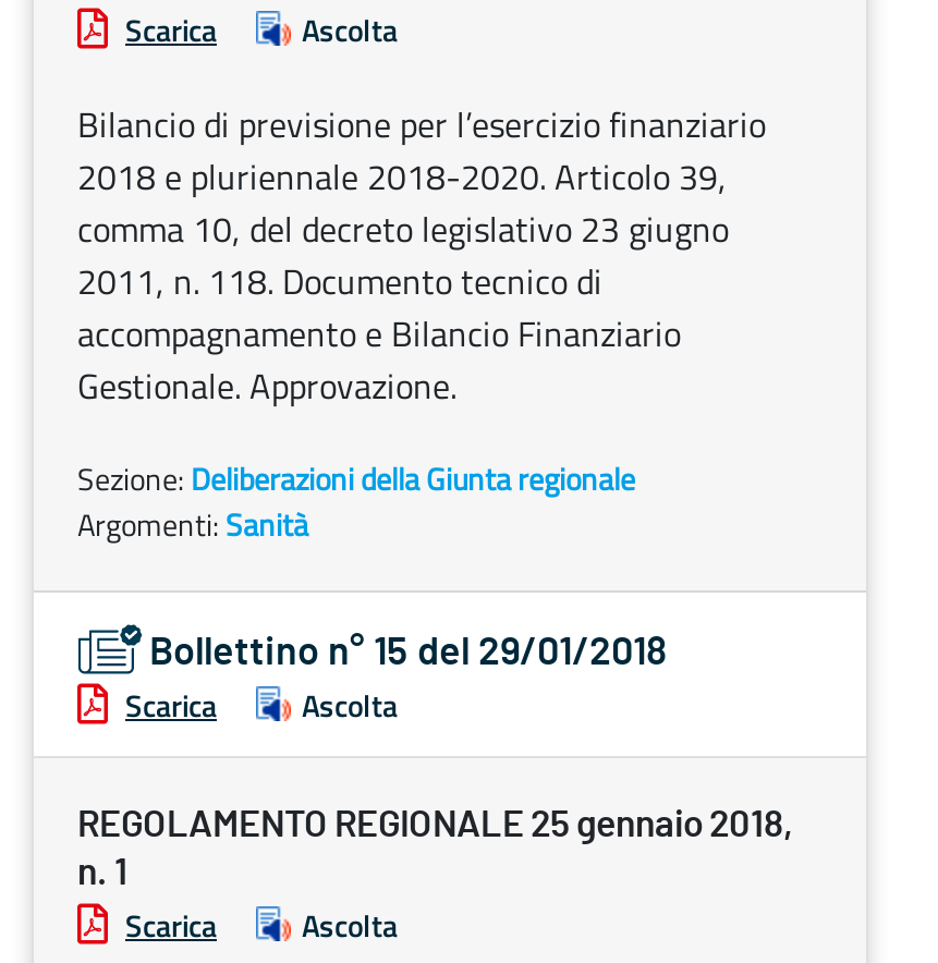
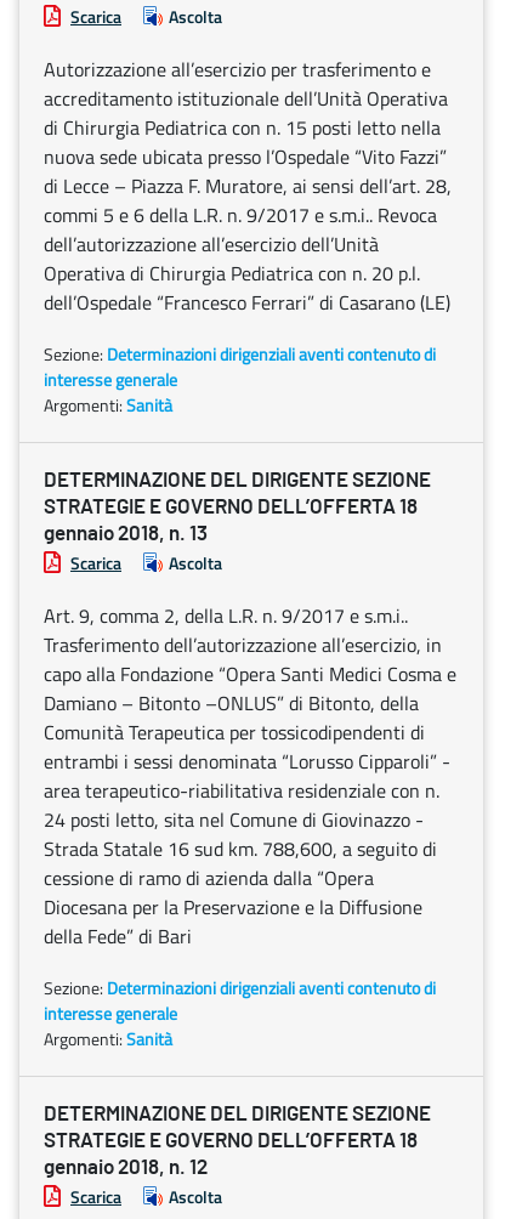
- Bilancio di previsione per l’esercizio finanziario
- 2018 e pluriennale 2018-2020. Articolo 39,
- comma 10, del decreto legislativo 23 giugno
- 2011, n. 118. Documento tecnico di
- accompagnamento e Bilancio Finanziario
- Gestionale. Approvazione.
+ Autorizzazione all’esercizio per trasferimento e
+ accreditamento istituzionale dell’Unità Operativa
+ di Chirurgia Pediatrica con n. 15 posti letto nella
+ nuova sede ubicata presso l’Ospedale “Vito Fazzi”
+ di Lecce – Piazza F. Muratore, ai sensi dell’art. 28,
+ commi 5 e 6 della L.R. n. 9/2017 e s.m.i.. Revoca
+ dell’autorizzazione all’esercizio dell’Unità
+ Operativa di Chirurgia Pediatrica con n. 20 p.l.
+ dell’Ospedale “Francesco Ferrari” di Casarano (LE)

- Sezione: Deliberazioni della Giunta regionale
+ Sezione: Determinazioni dirigenziali aventi contenuto di
+ interesse generale

- Bollettino n° 15 del 29/01/2018
+ DETERMINAZIONE DEL DIRIGENTE SEZIONE
+ STRATEGIE E GOVERNO DELL’OFFERTA 18
+ gennaio 2018, n. 13

- REGOLAMENTO REGIONALE 25 gennaio 2018,
- n. 1
+ Art. 9, comma 2, della L.R. n. 9/2017 e s.m.i..
+ Trasferimento dell’autorizzazione all’esercizio, in
+ capo alla Fondazione “Opera Santi Medici Cosma e
+ Damiano – Bitonto –ONLUS” di Bitonto, della
+ Comunità Terapeutica per tossicodipendenti di
+ entrambi i sessi denominata “Lorusso Cipparoli” -
+ area terapeutico-riabilitativa residenziale con n.
+ 24 posti letto, sita nel Comune di Giovinazzo -
+ Strada Statale 16 sud km. 788,600, a seguito di
+ cessione di ramo di azienda dalla “Opera
+ Diocesana per la Preservazione e la Diffusione
+ della Fede” di Bari
+ Sezione: Determinazioni dirigenziali aventi contenuto di
+ interesse generale
+ Argomenti: Sanità
+ DETERMINAZIONE DEL DIRIGENTE SEZIONE
+ STRATEGIE E GOVERNO DELL’OFFERTA 18
+ gennaio 2018, n. 12
